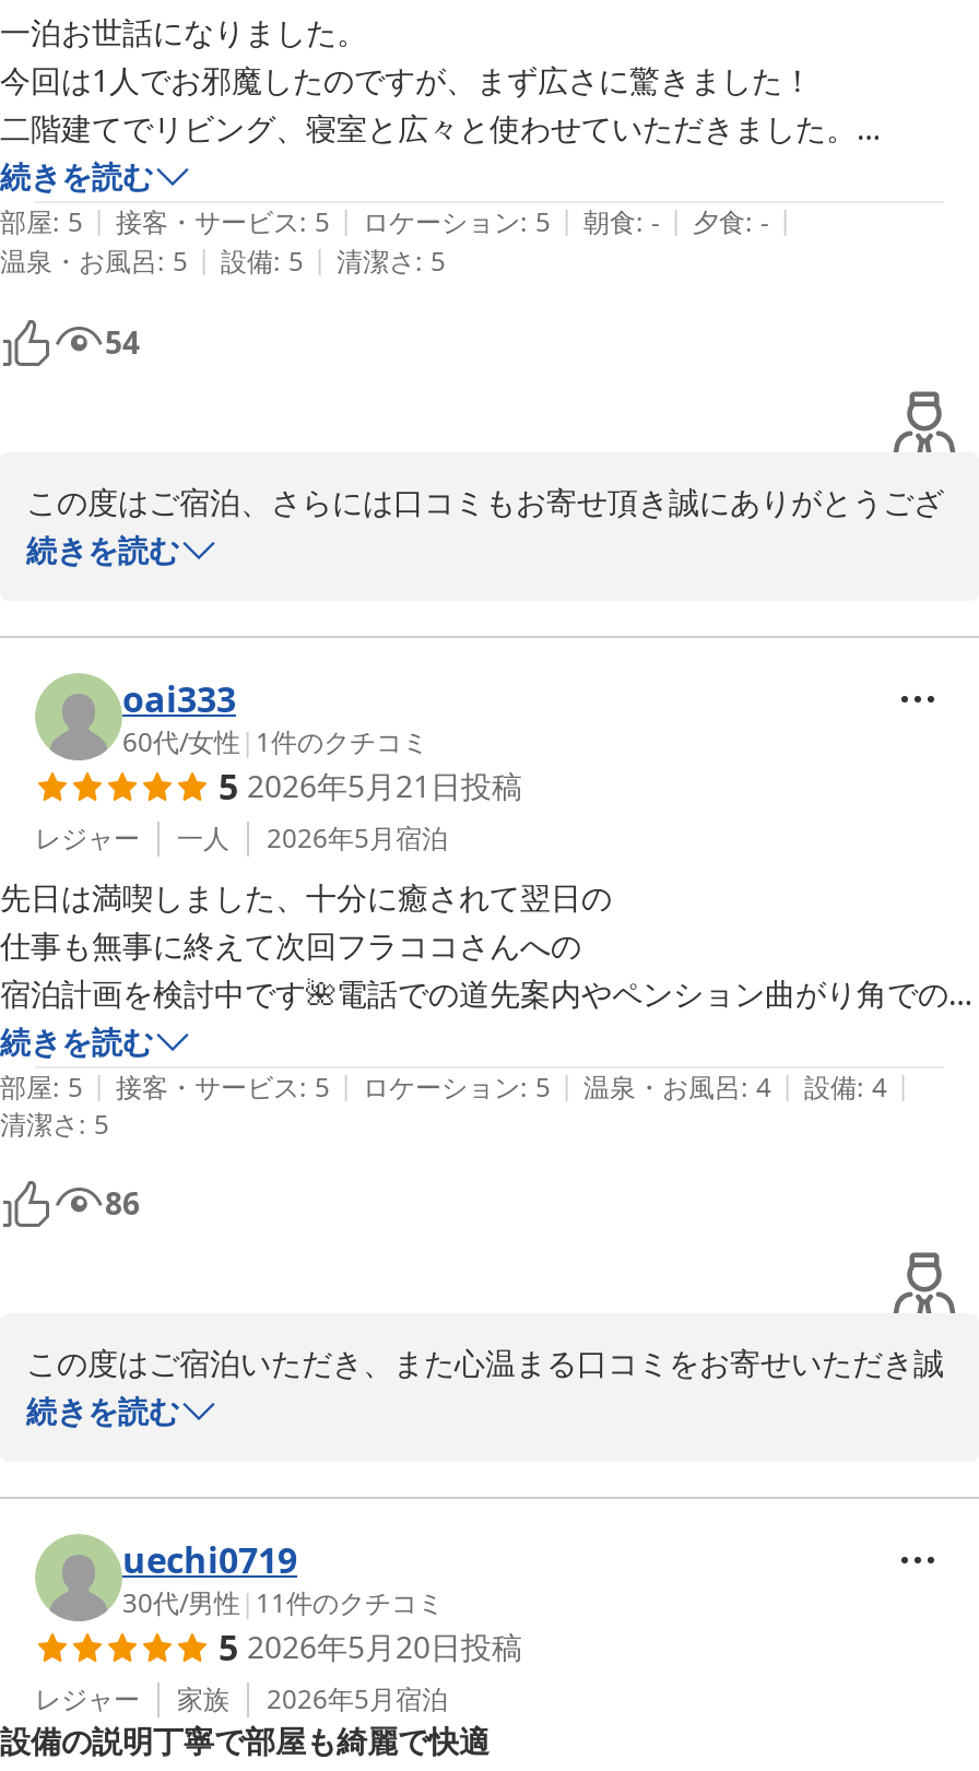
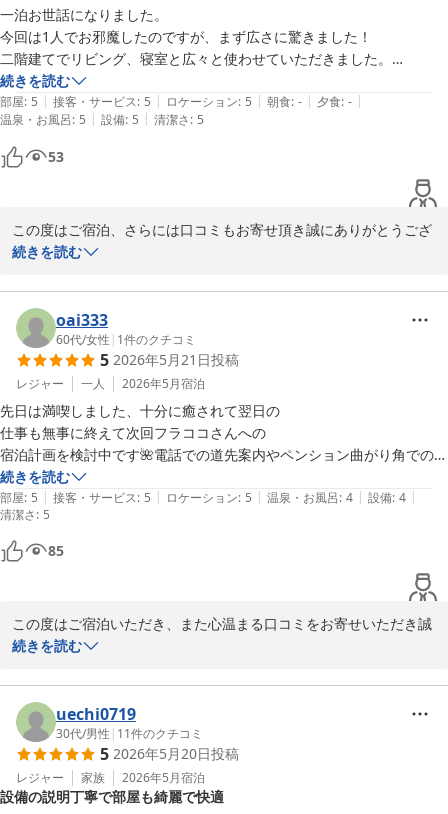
- 54
+ 53

- 86
+ 85
